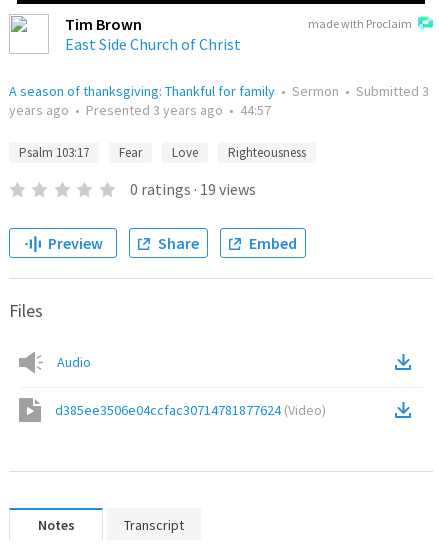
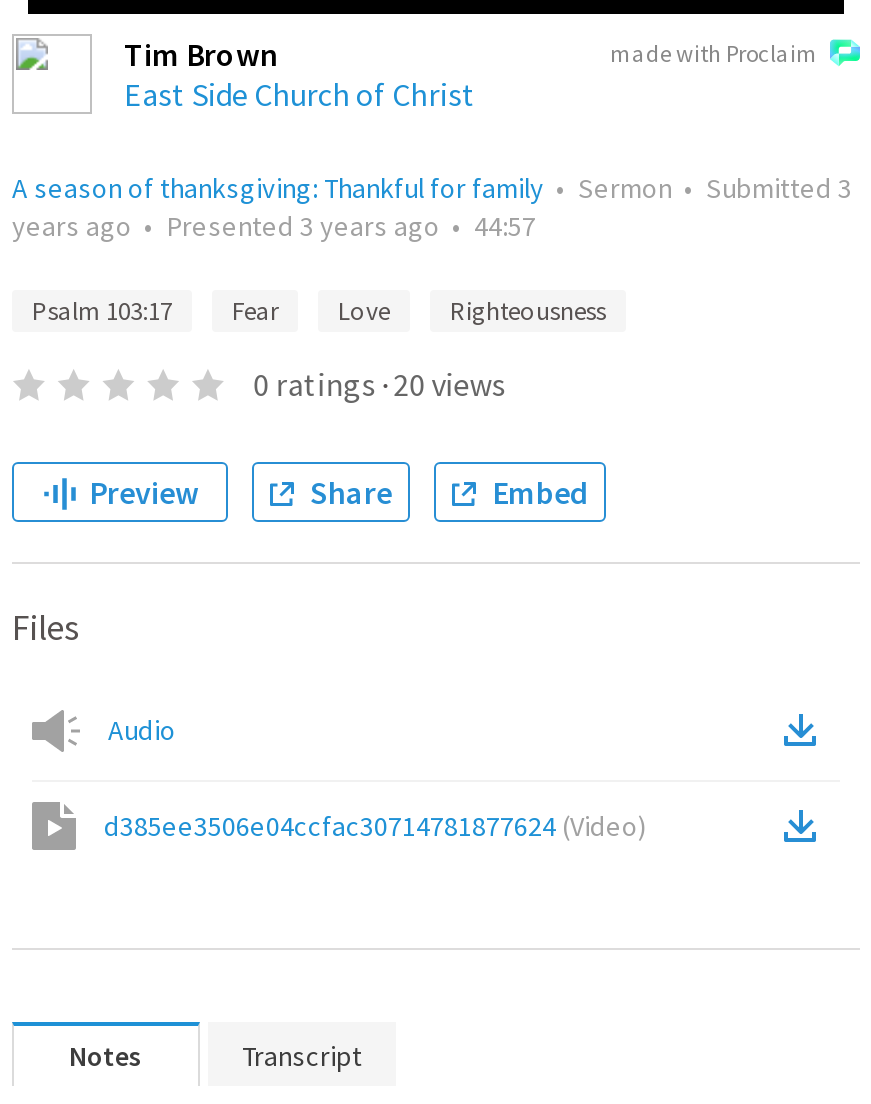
- 0 ratings · 19 views
+ 0 ratings · 20 views
